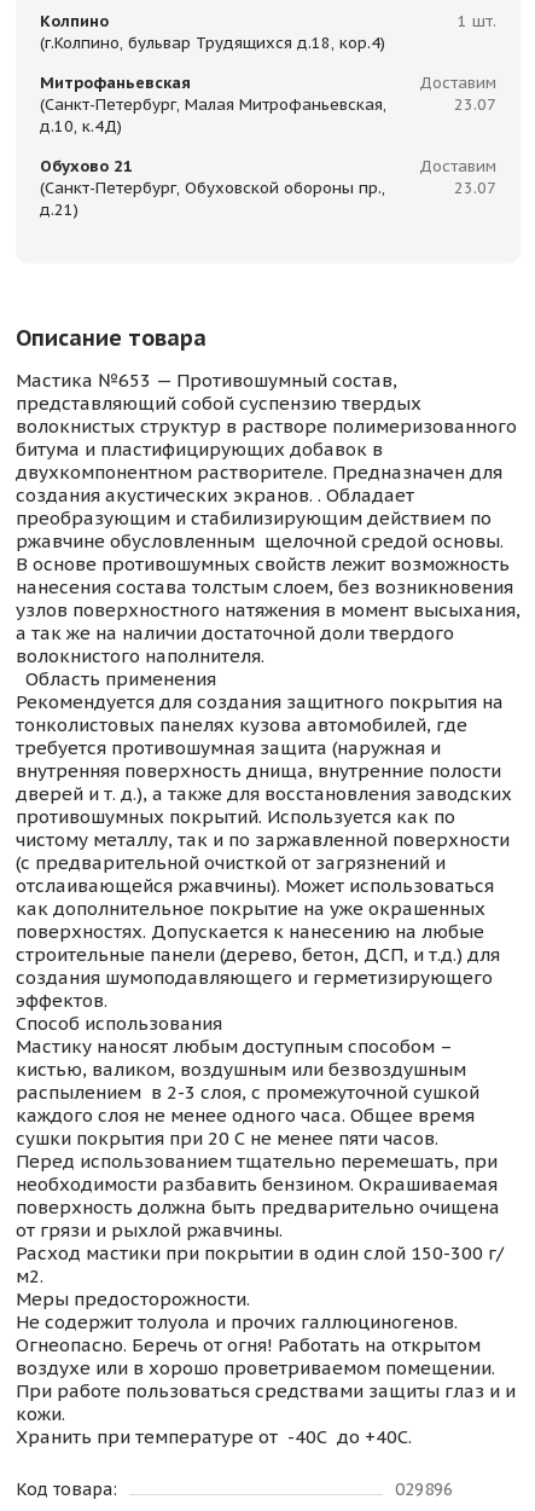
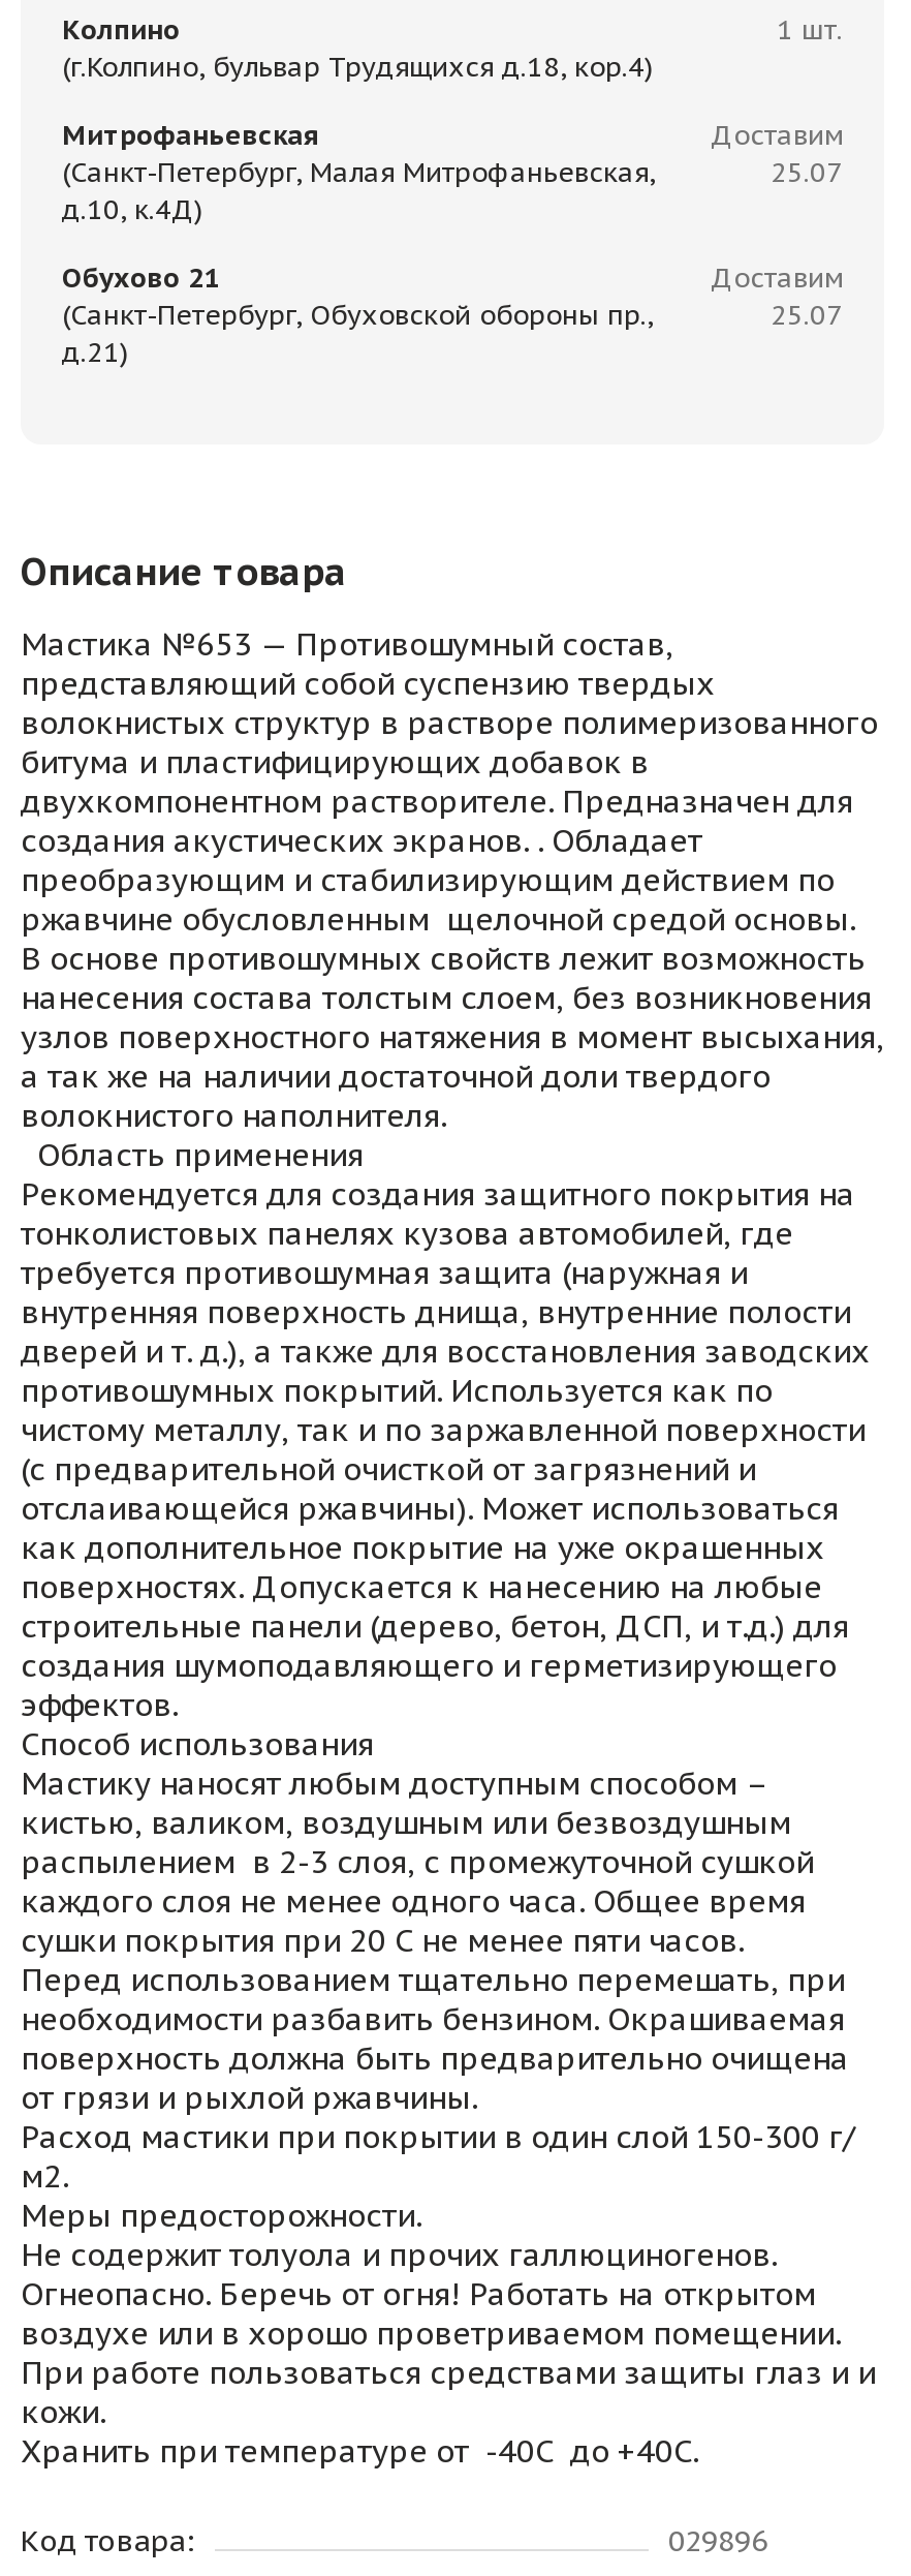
- 23.07
+ 25.07

- 23.07
+ 25.07
